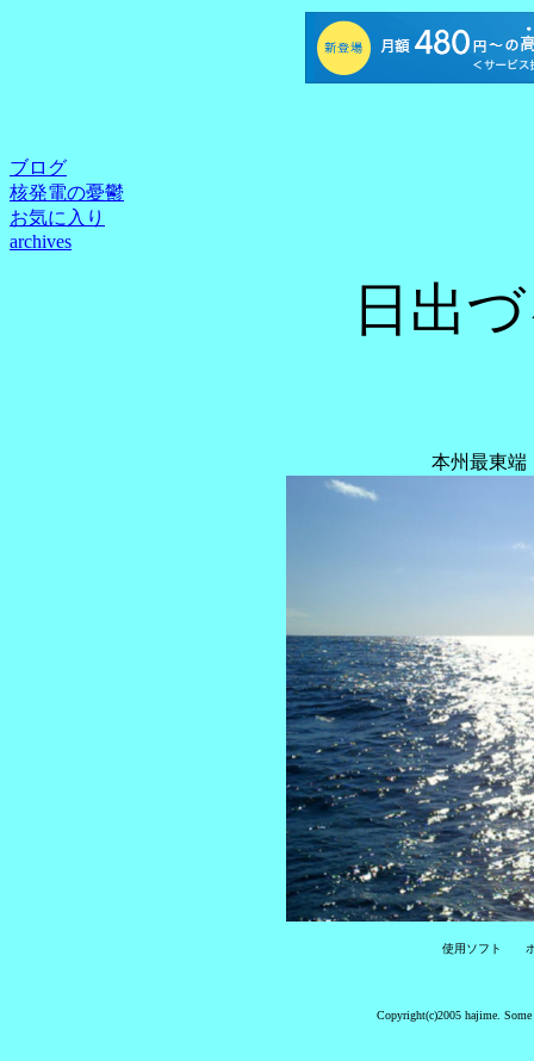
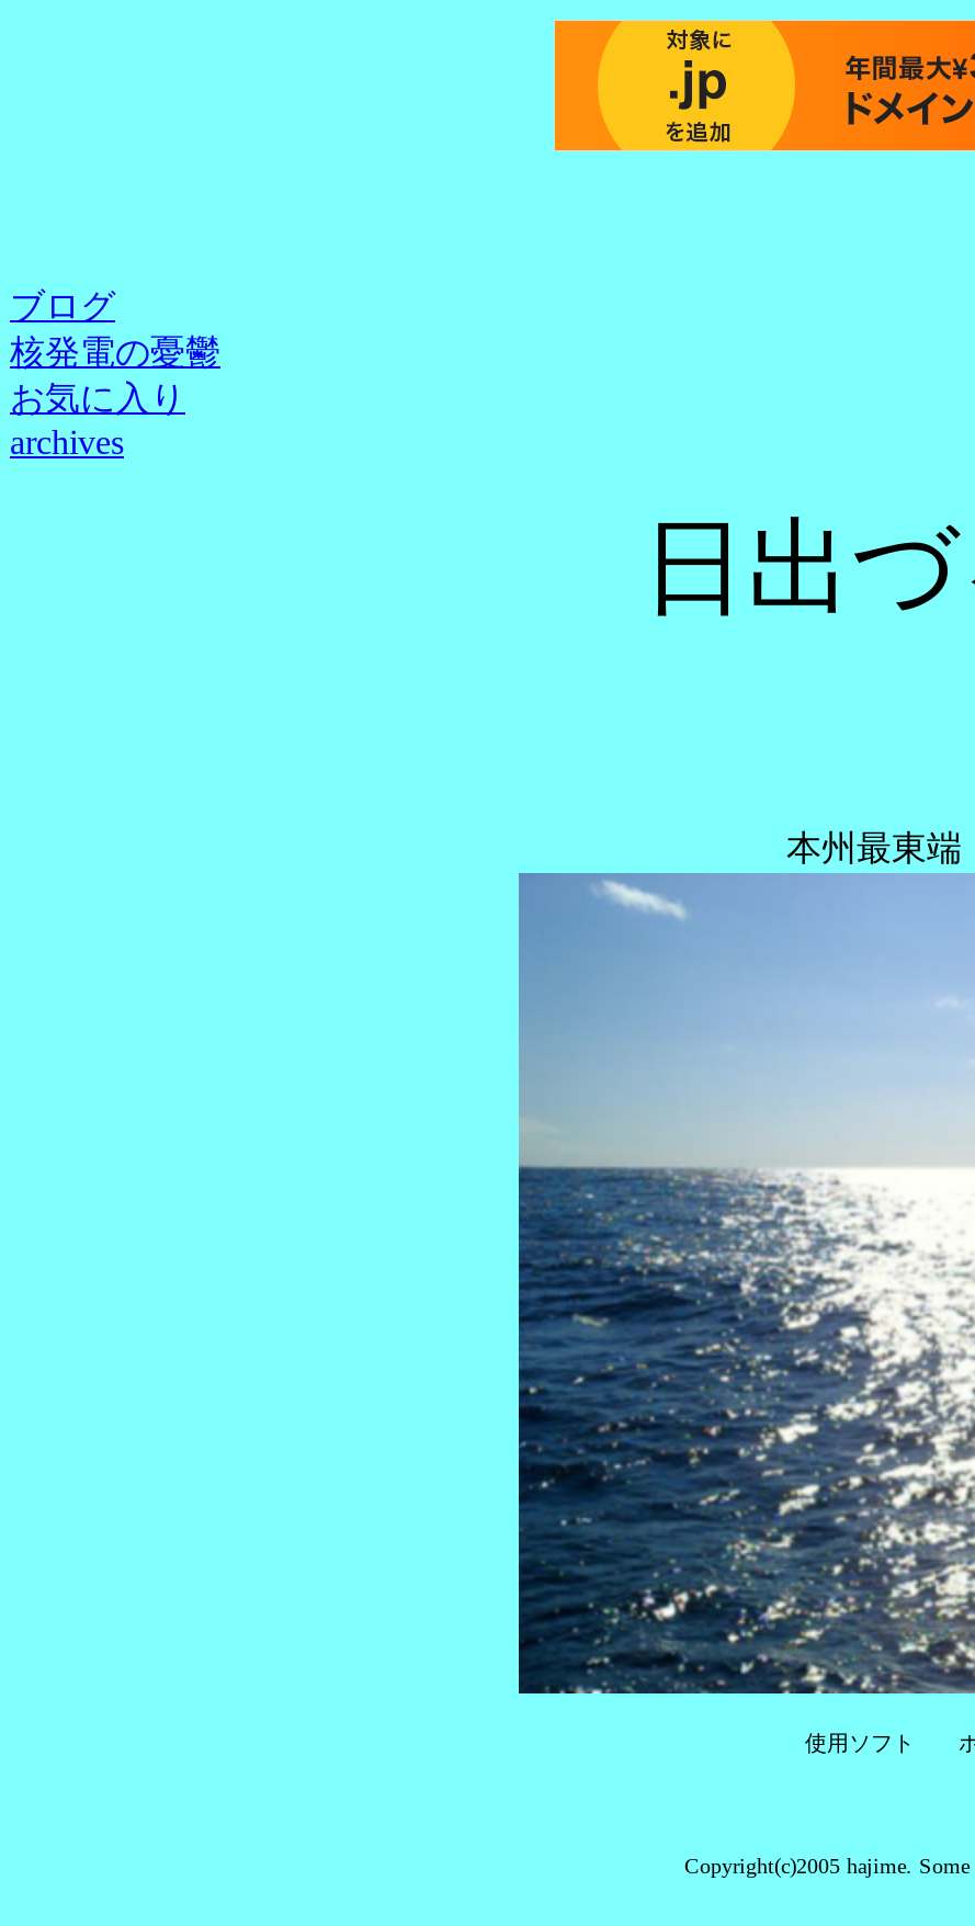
- [image]
+ [image]
